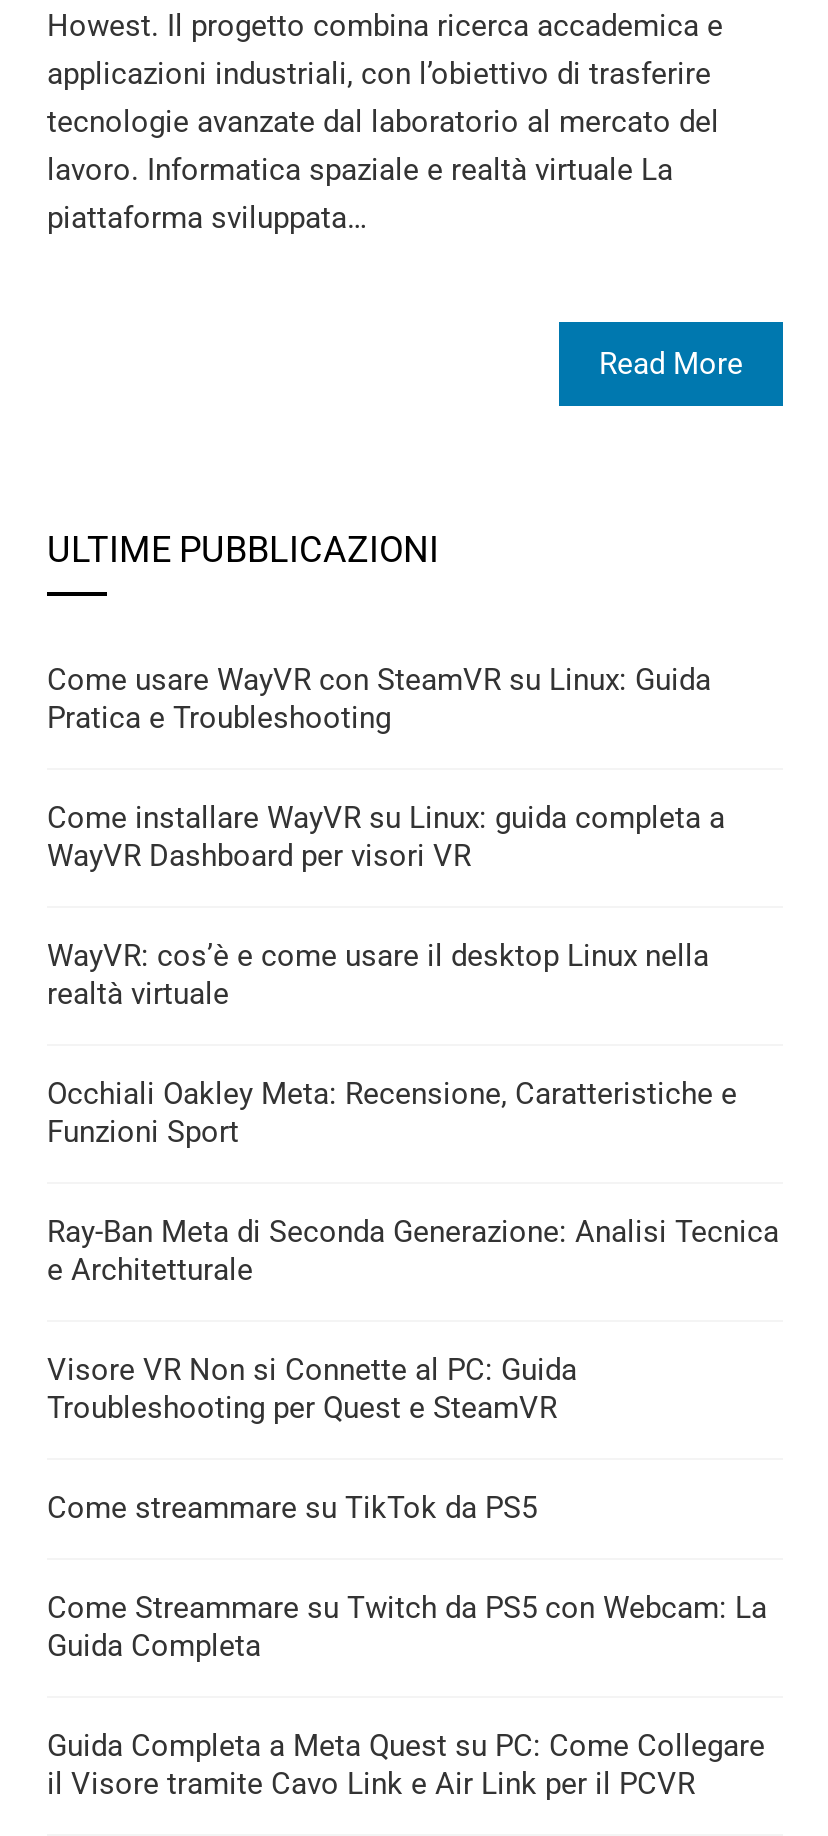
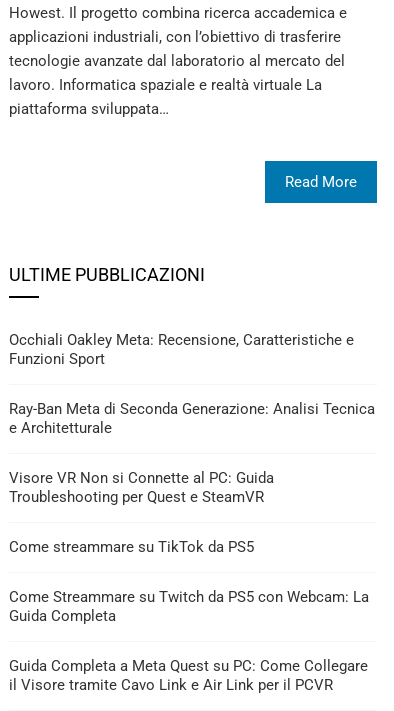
- Come usare WayVR con SteamVR su Linux: Guida
- Pratica e Troubleshooting
- Come installare WayVR su Linux: guida completa a
- WayVR Dashboard per visori VR
- WayVR: cos’è e come usare il desktop Linux nella
- realtà virtuale
